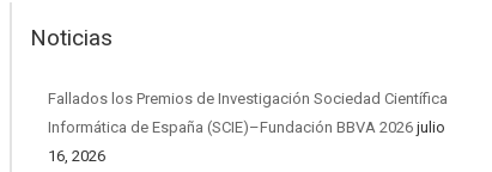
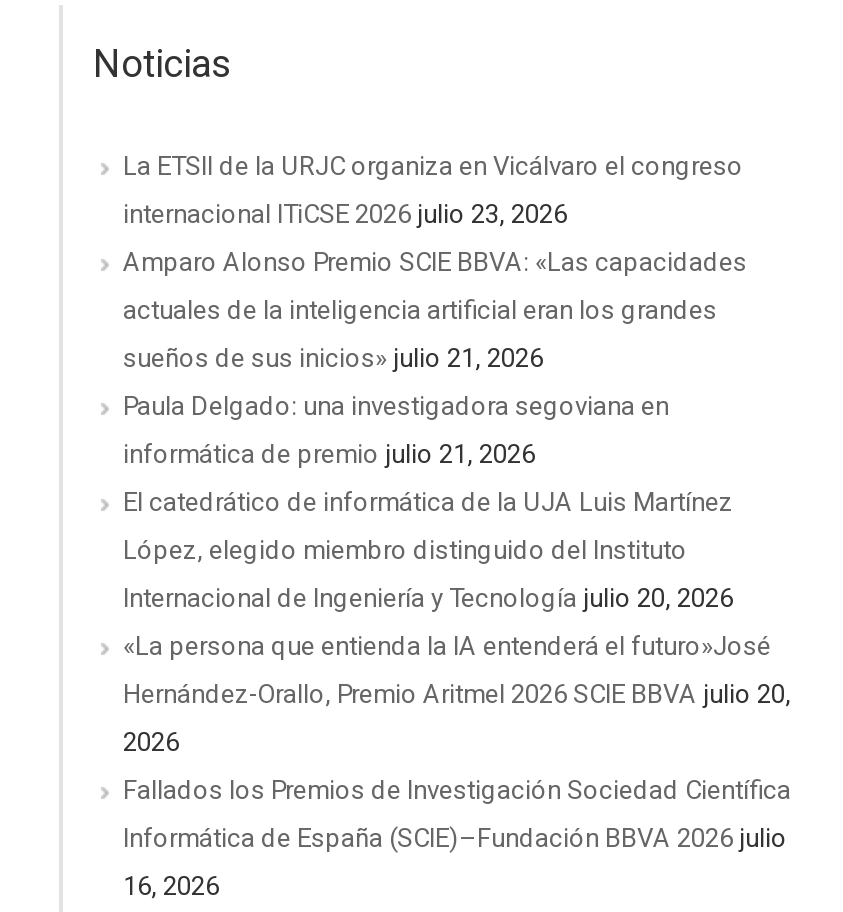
+ La ETSII de la URJC organiza en Vicálvaro el congreso
+ internacional ITiCSE 2026 julio 23, 2026
+ Amparo Alonso Premio SCIE BBVA: «Las capacidades
+ actuales de la inteligencia artificial eran los grandes
+ sueños de sus inicios» julio 21, 2026
+ Paula Delgado: una investigadora segoviana en
+ informática de premio julio 21, 2026
+ El catedrático de informática de la UJA Luis Martínez
+ López, elegido miembro distinguido del Instituto
+ Internacional de Ingeniería y Tecnología julio 20, 2026
+ «La persona que entienda la IA entenderá el futuro»José
+ Hernández-Orallo, Premio Aritmel 2026 SCIE BBVA julio 20,
+ 2026
